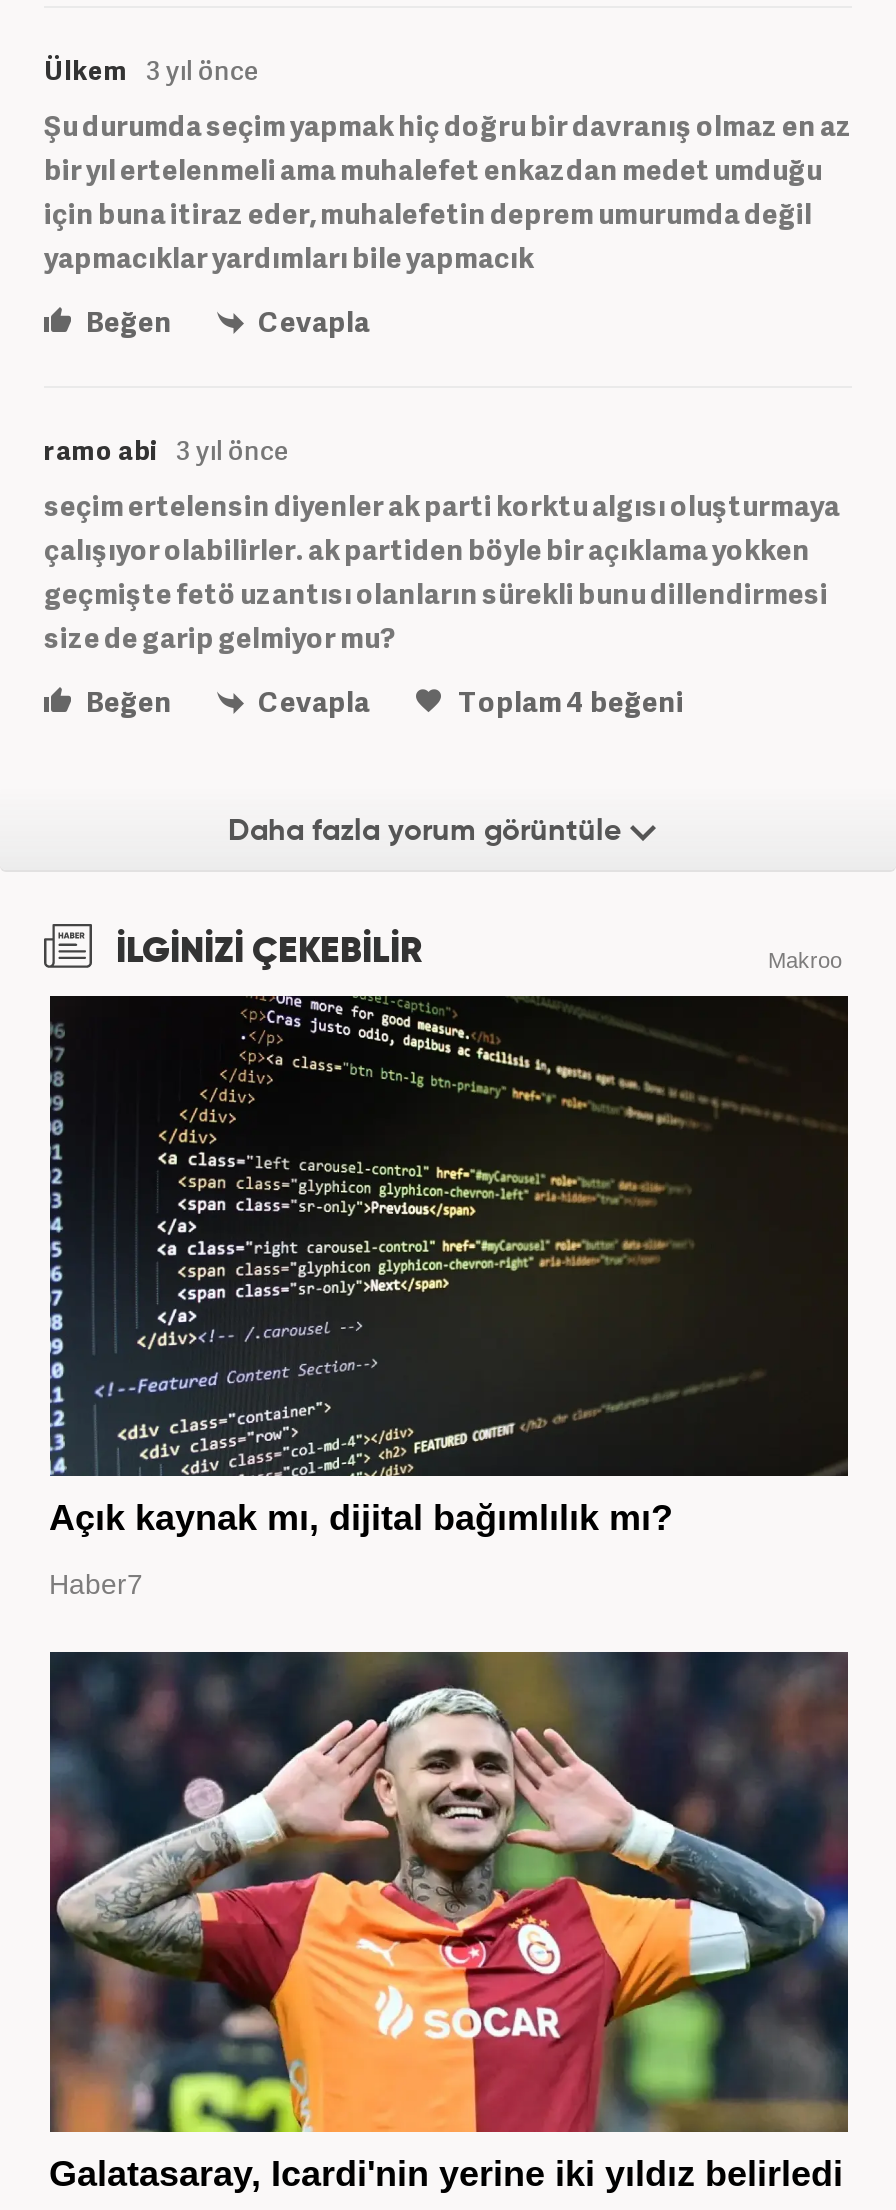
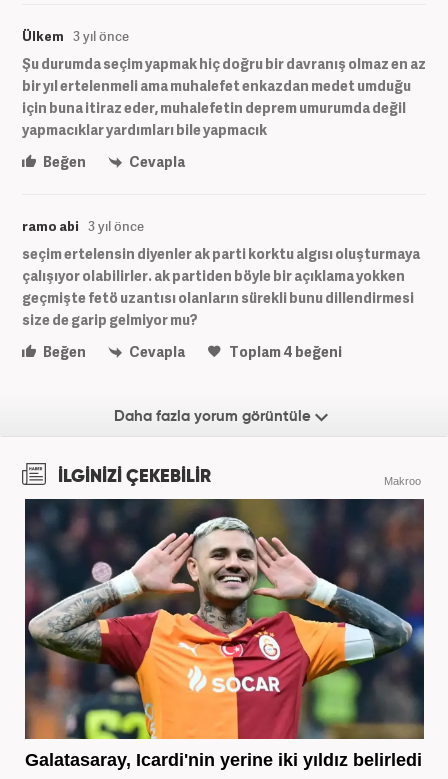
- [image]
- Açık kaynak mı, dijital bağımlılık mı?
- Haber7
